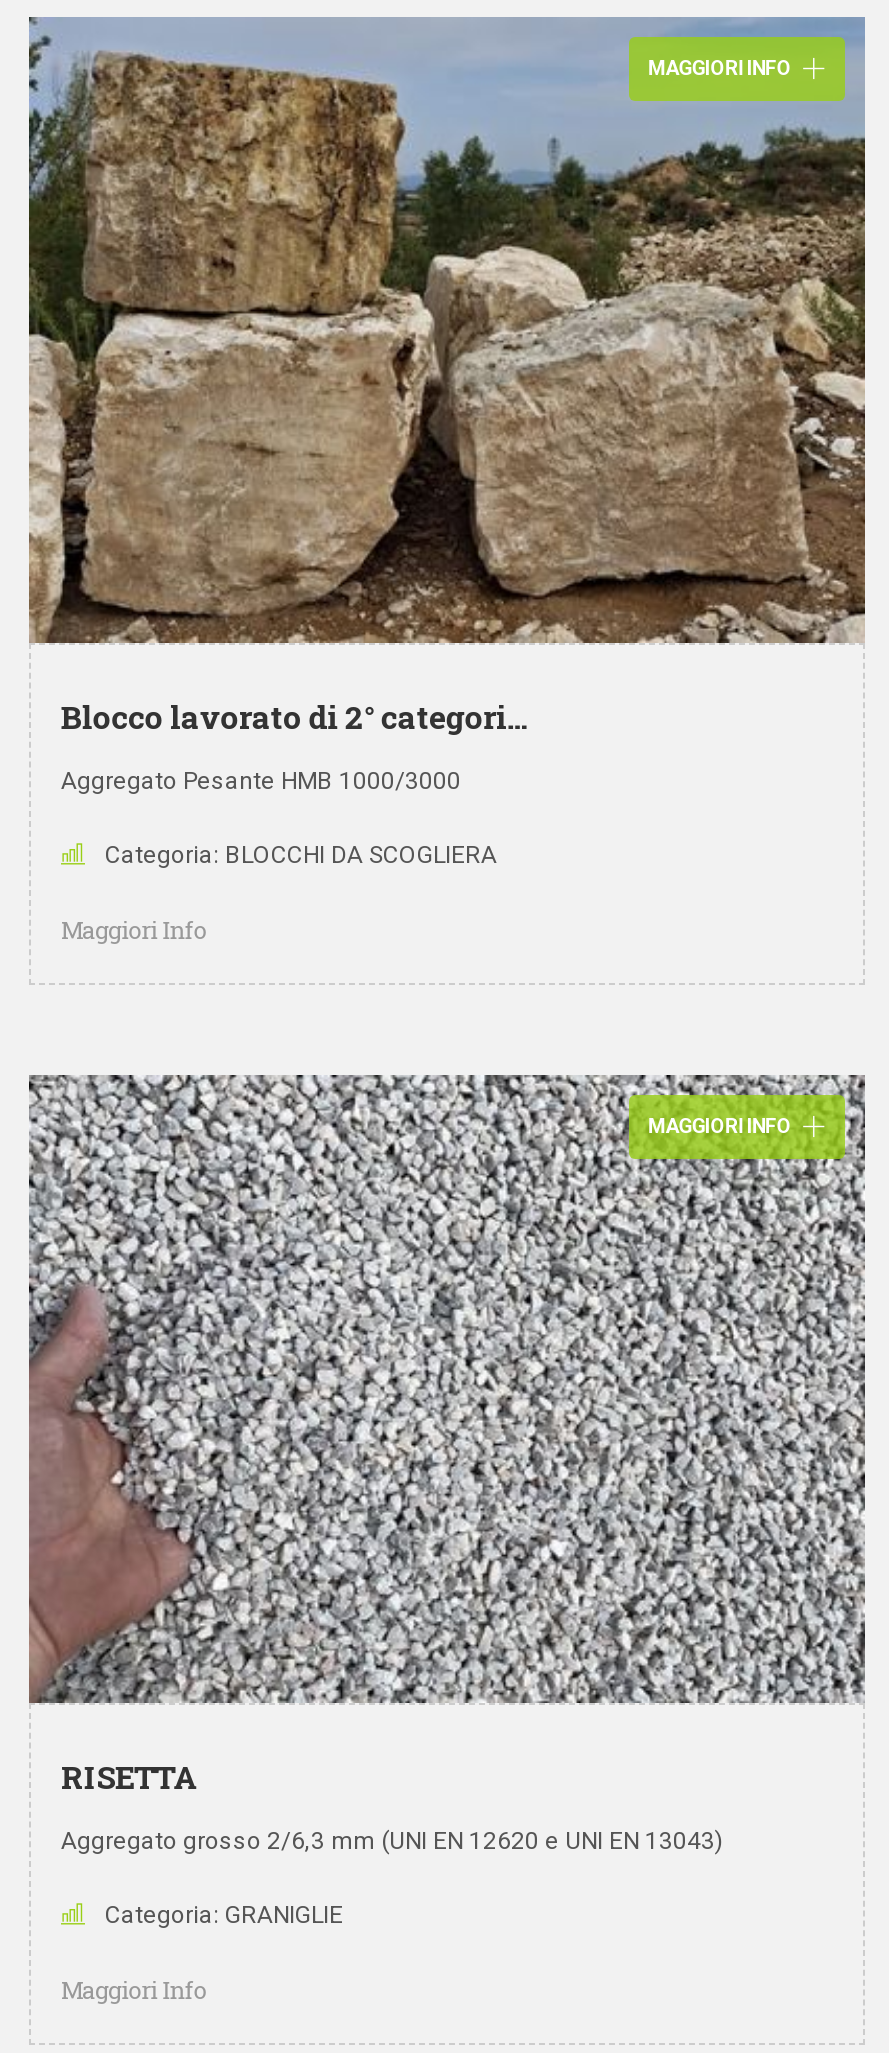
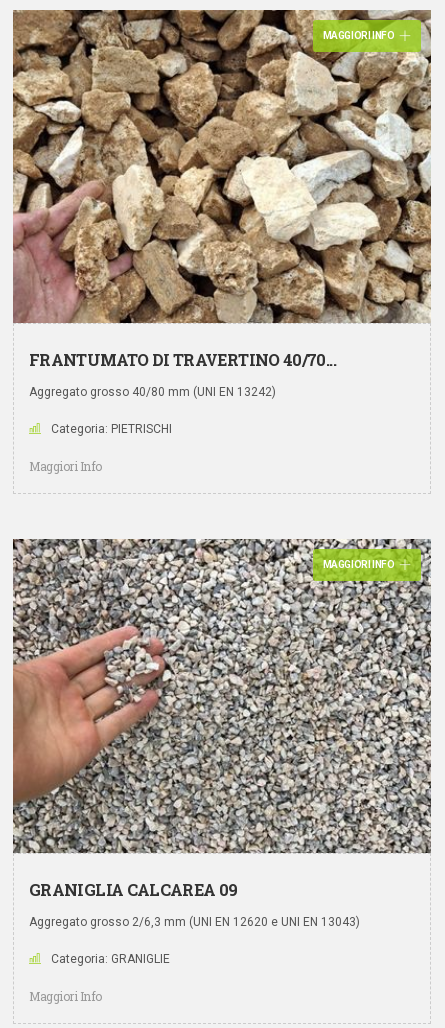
- [image]
- Blocco lavorato di 2° categori...
+ [image]
+ FRANTUMATO DI TRAVERTINO 40/70...

- Aggregato Pesante HMB 1000/3000
+ Aggregato grosso 40/80 mm (UNI EN 13242)

- Categoria: BLOCCHI DA SCOGLIERA
+ Categoria: PIETRISCHI

- [image]
- RISETTA
+ [image]
+ GRANIGLIA CALCAREA 09
